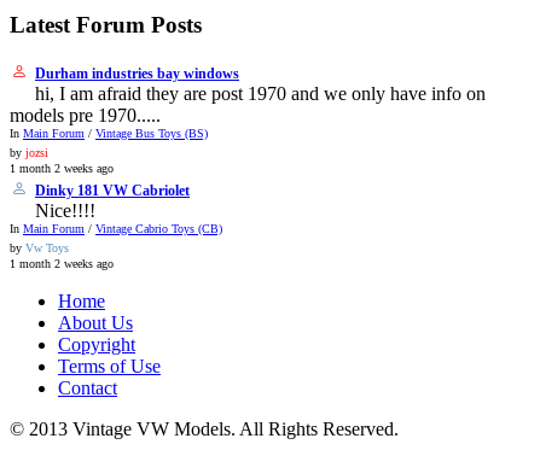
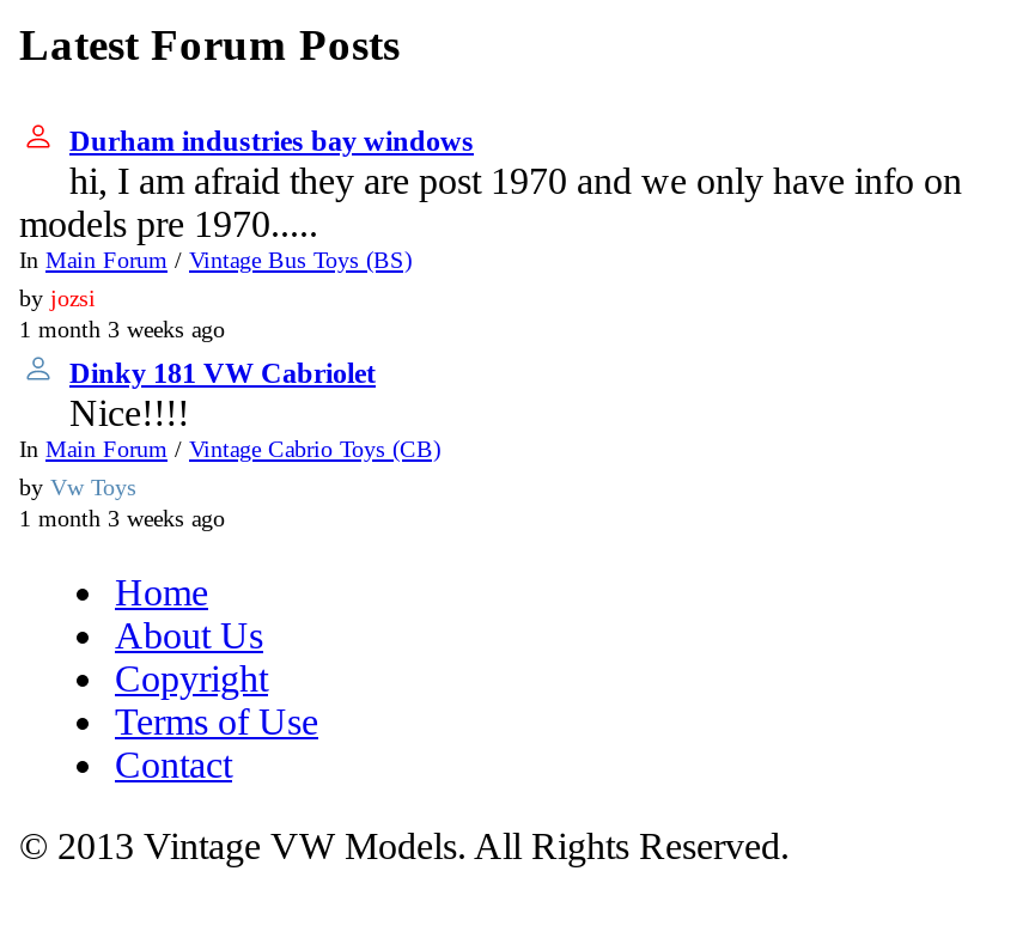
- 1 month 2 weeks ago
+ 1 month 3 weeks ago

- 1 month 2 weeks ago
+ 1 month 3 weeks ago
